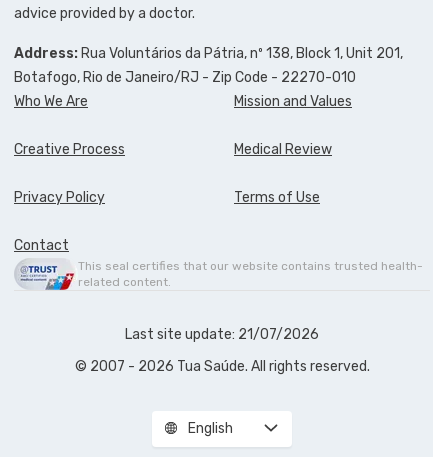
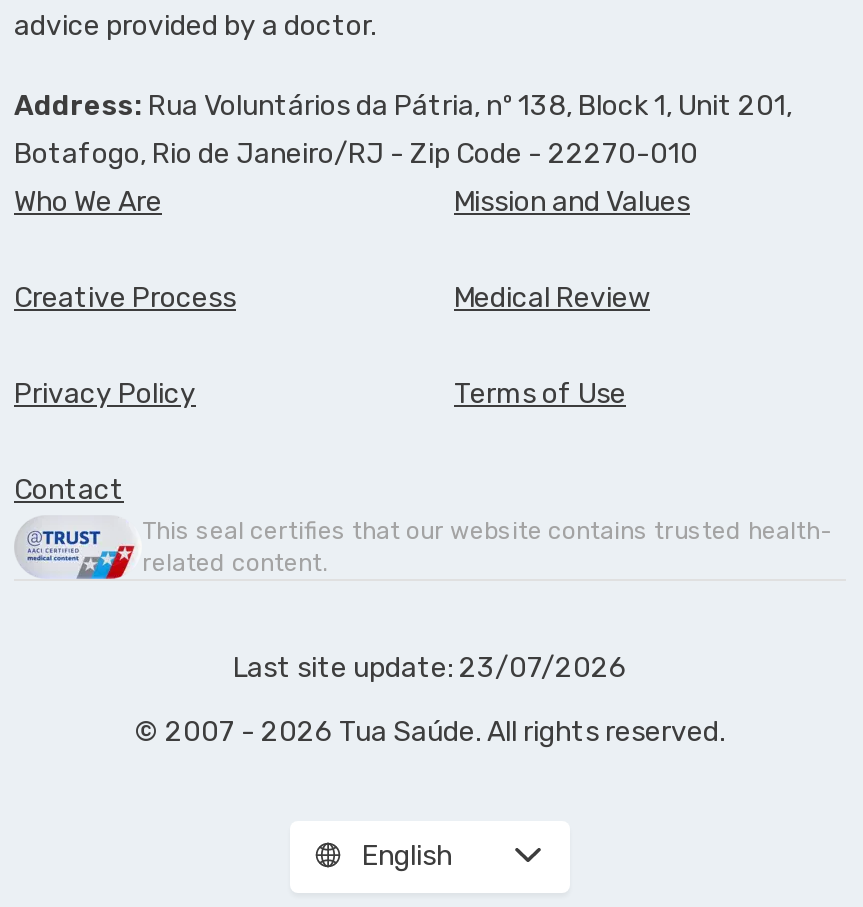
- Last site update: 21/07/2026
+ Last site update: 23/07/2026
